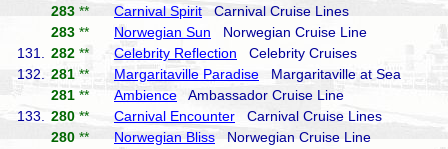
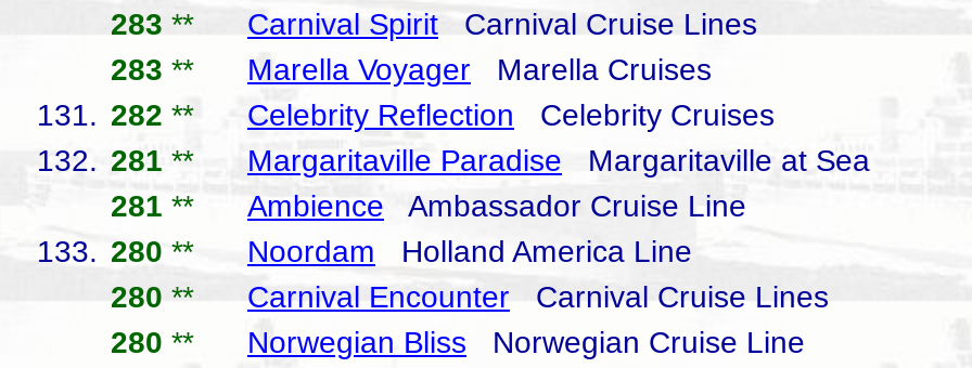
- Norwegian Sun Norwegian Cruise Line
+ Marella Voyager Marella Cruises

+ Noordam Holland America Line
+ 280 **
